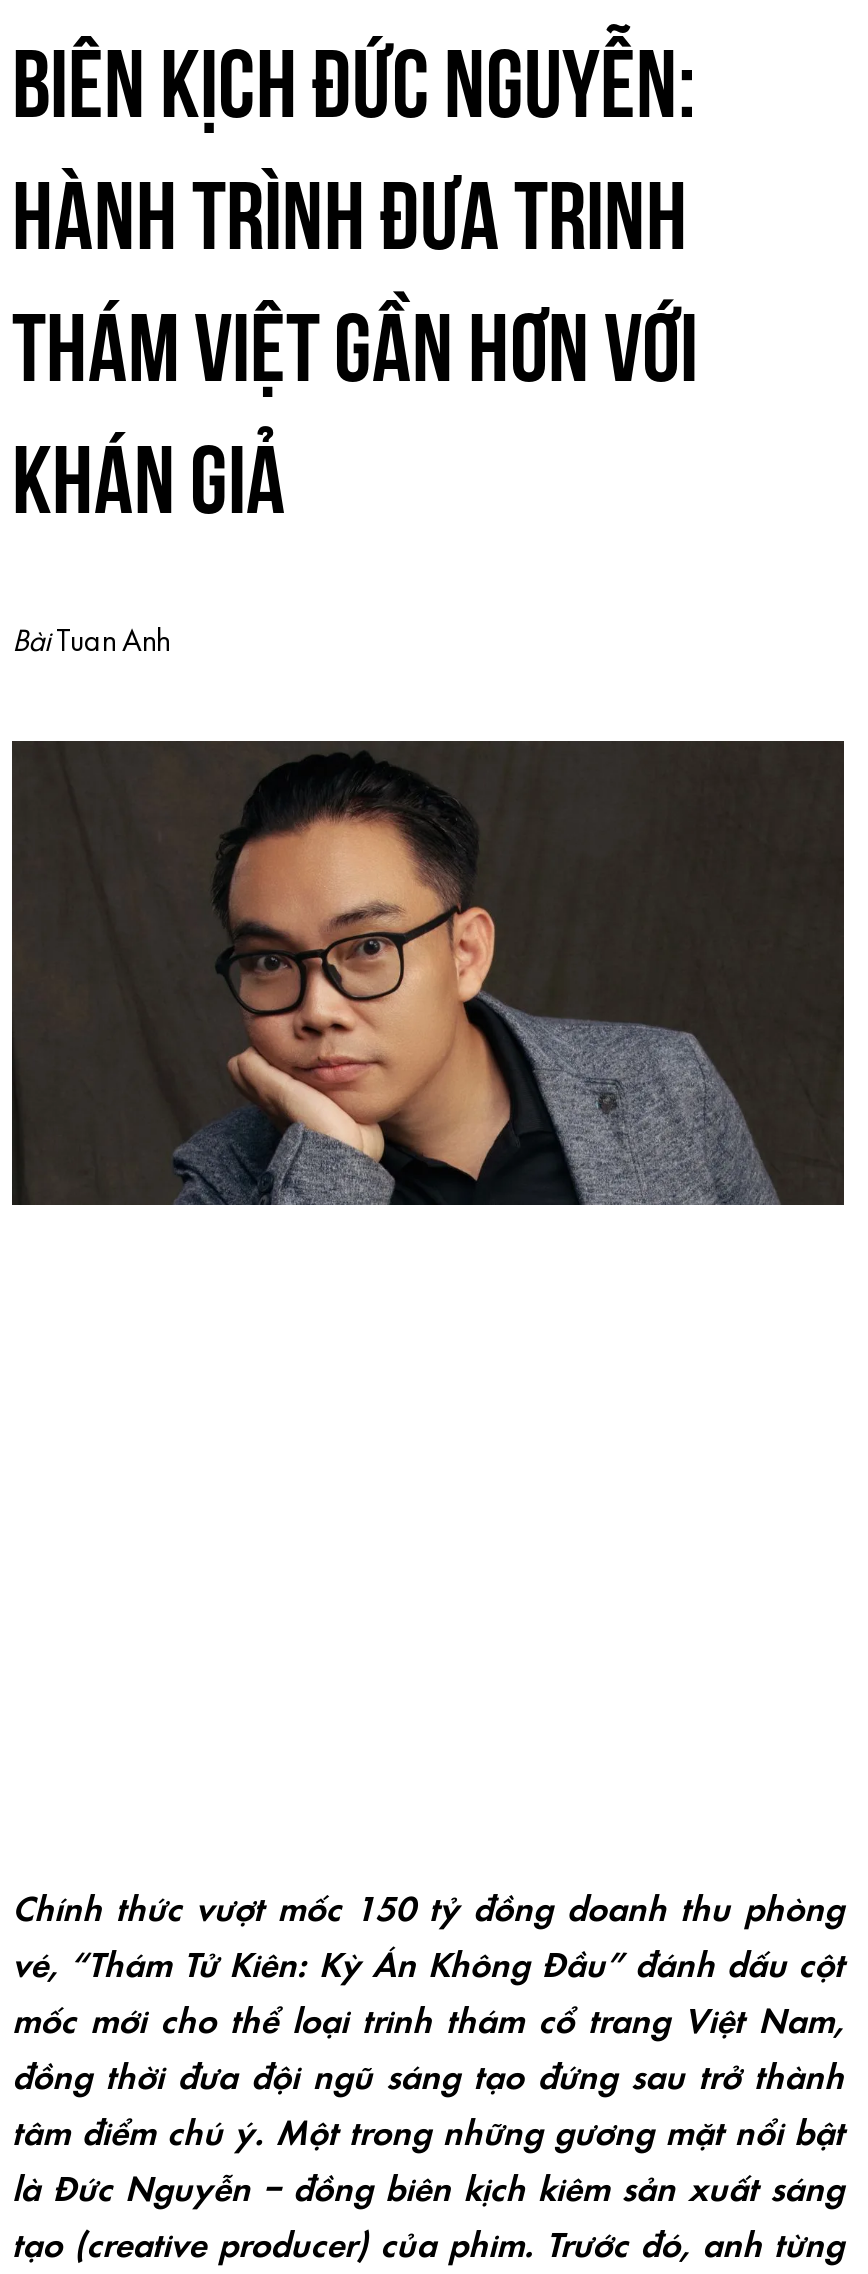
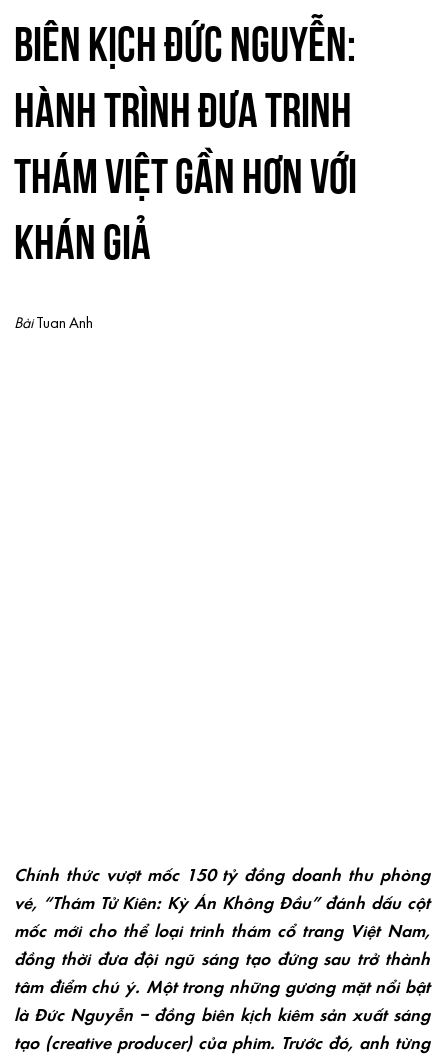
- [image]
